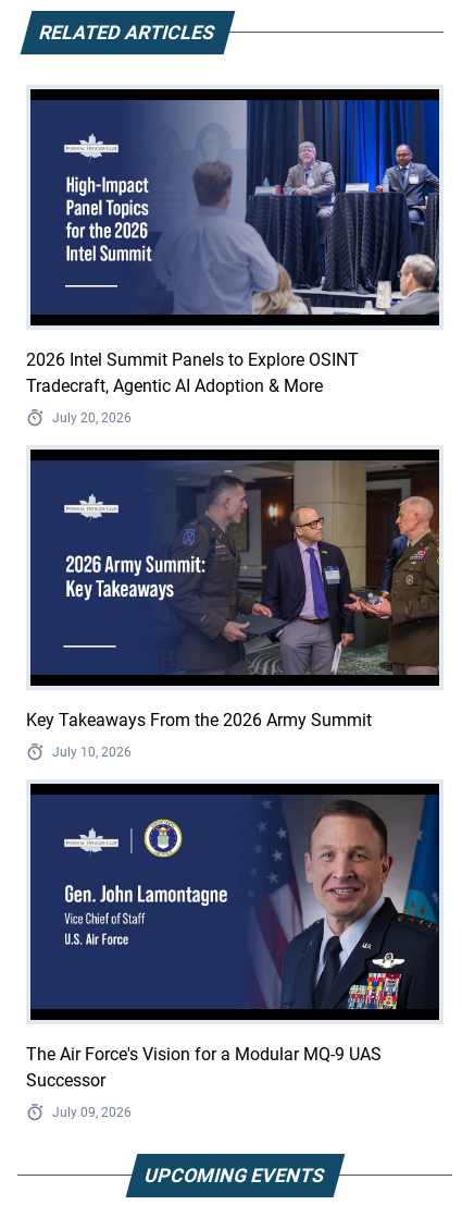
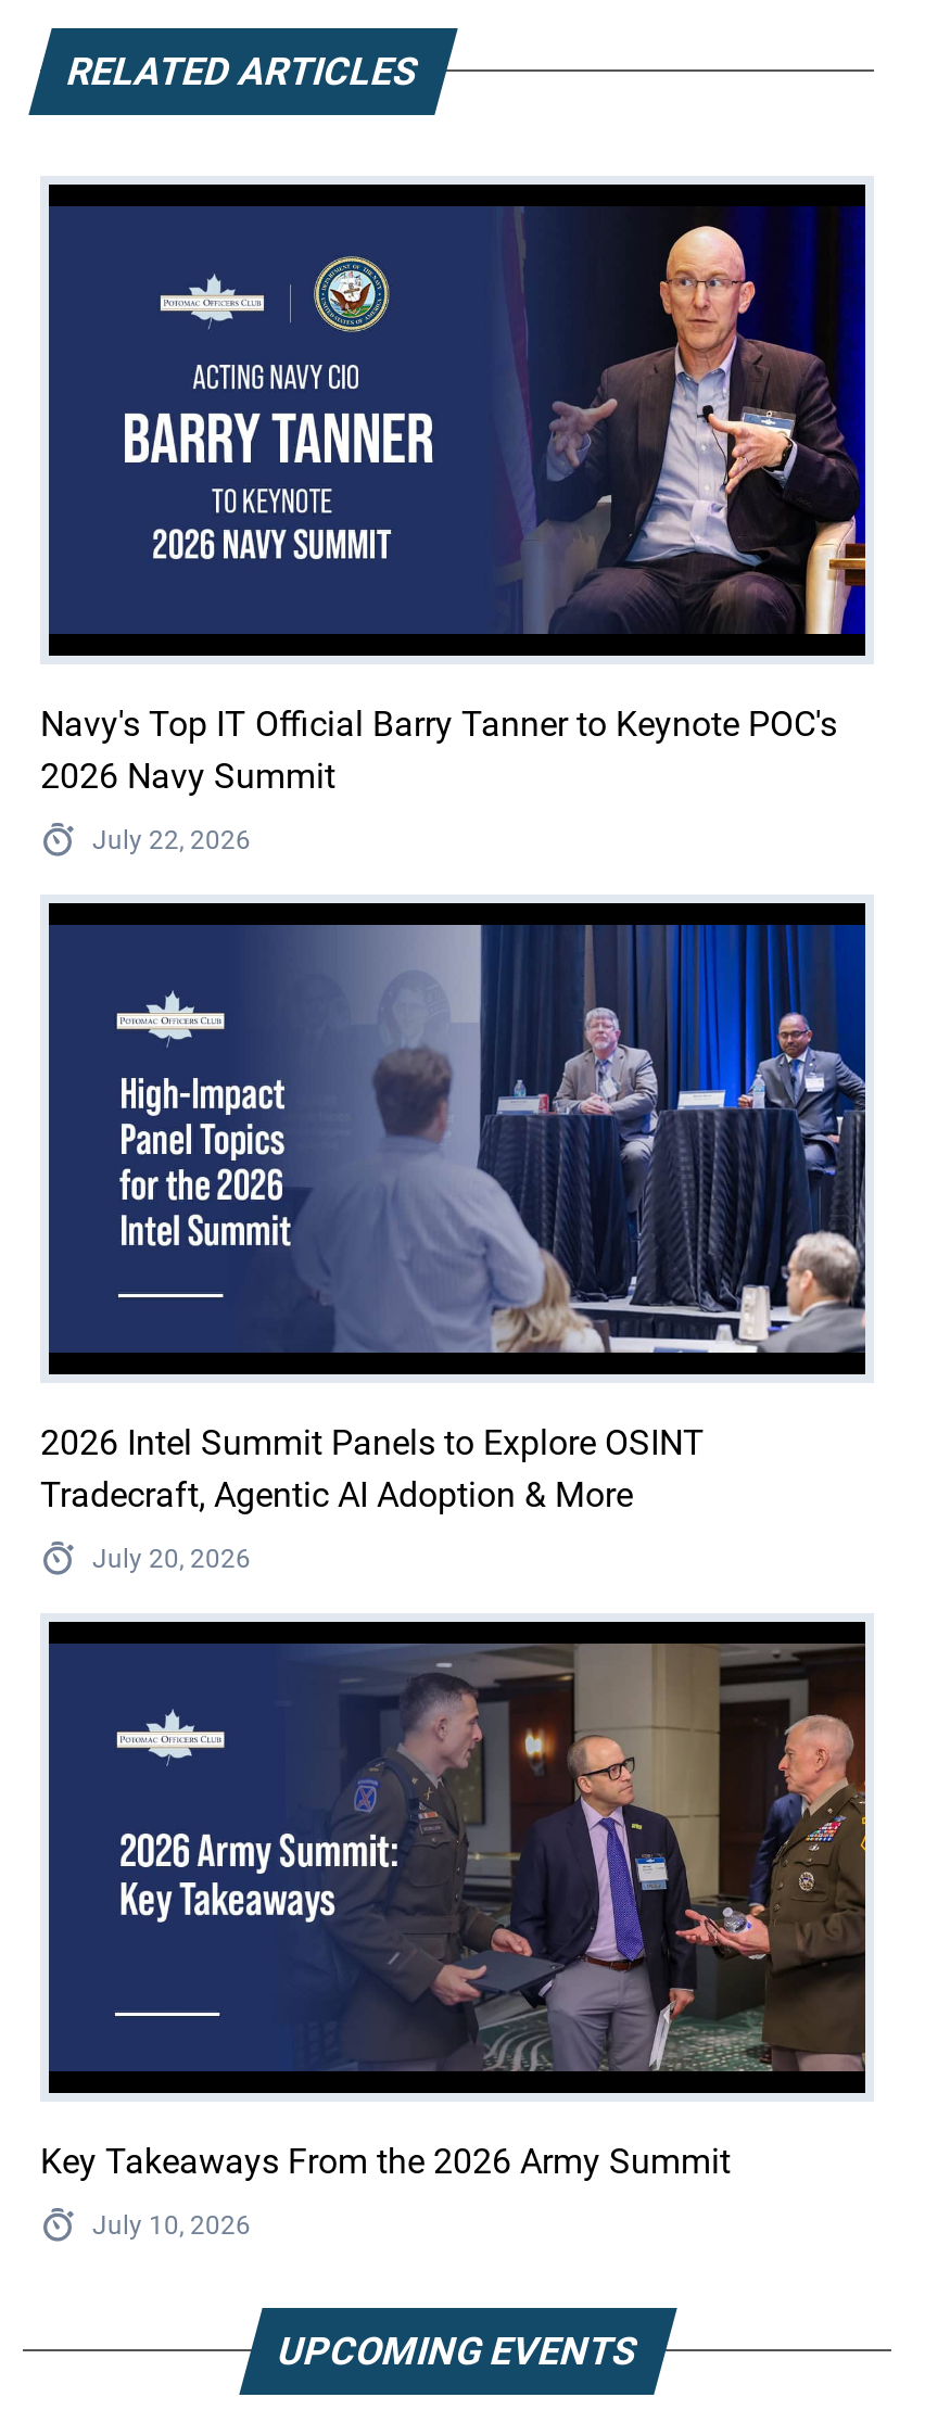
+ [image]
+ Navy's Top IT Official Barry Tanner to Keynote POC's
+ 2026 Navy Summit
+ July 22, 2026

moved down: [image] | 2026 Intel Summit Panels to Explore OSINT | Tradecraft, Agentic AI Adoption & More | July 20, 2026 | Key Takeaways From the 2026 Army Summit | July 10, 2026

- [image]
- The Air Force's Vision for a Modular MQ-9 UAS
- Successor
- July 09, 2026
